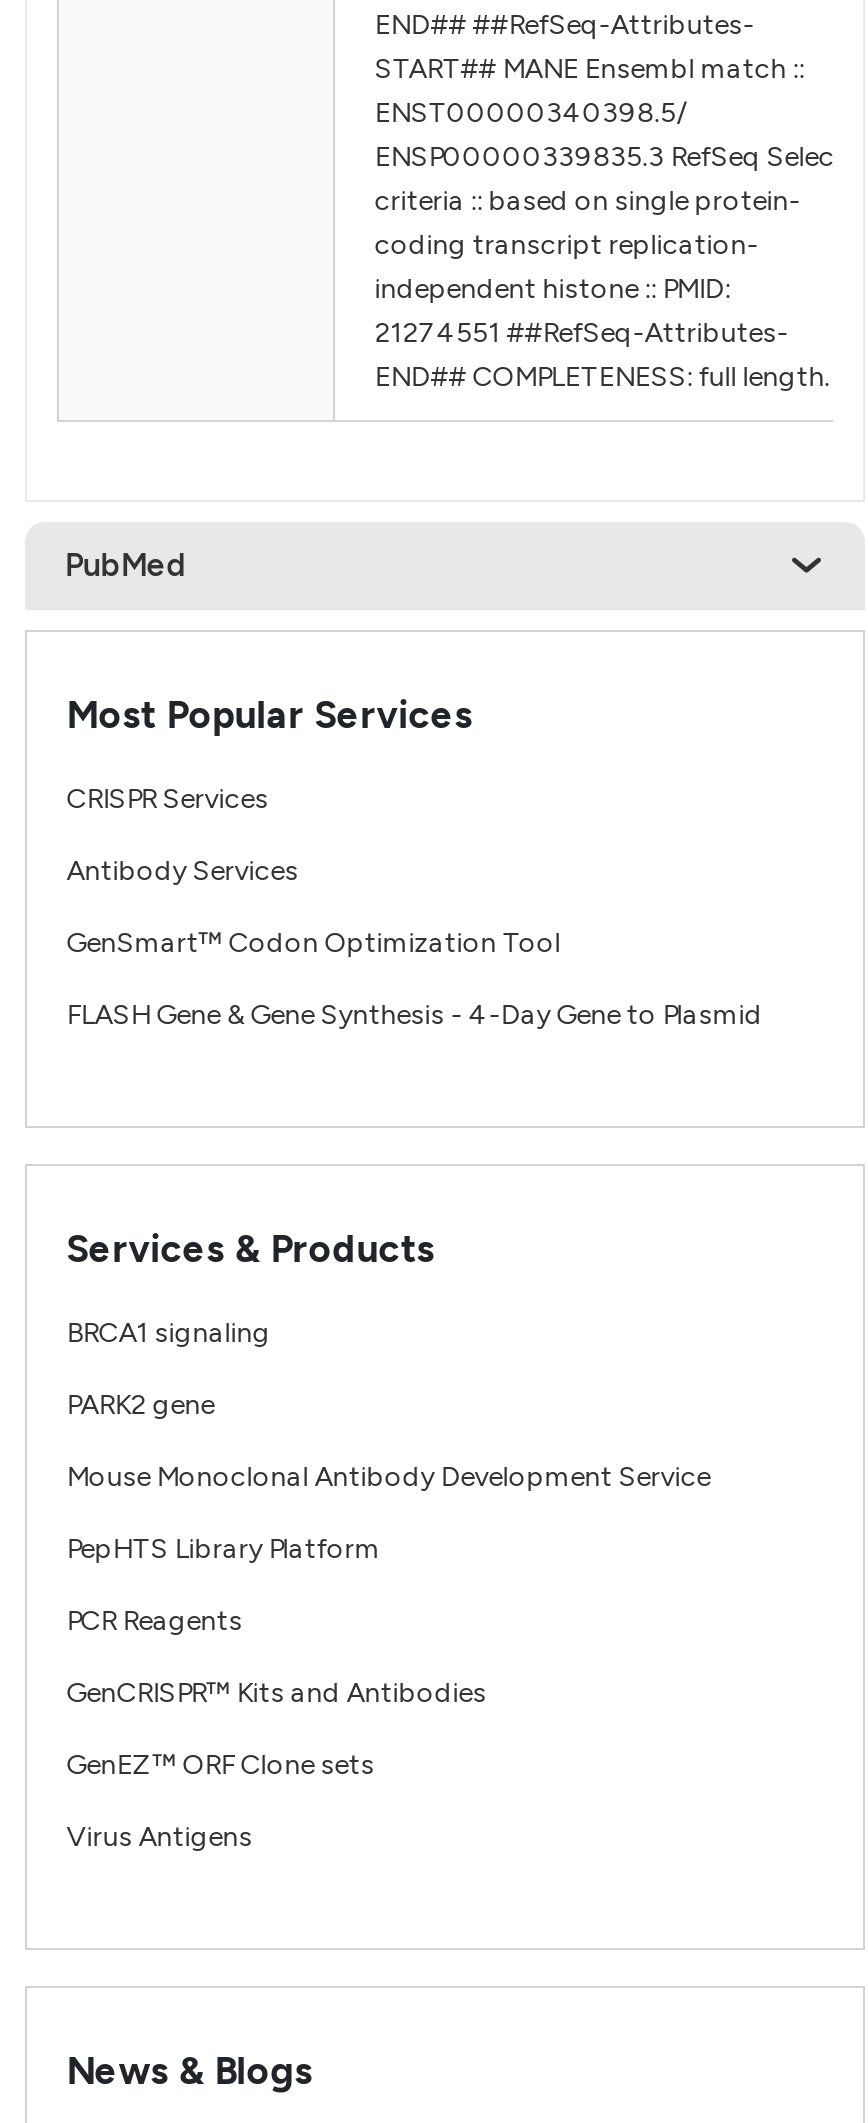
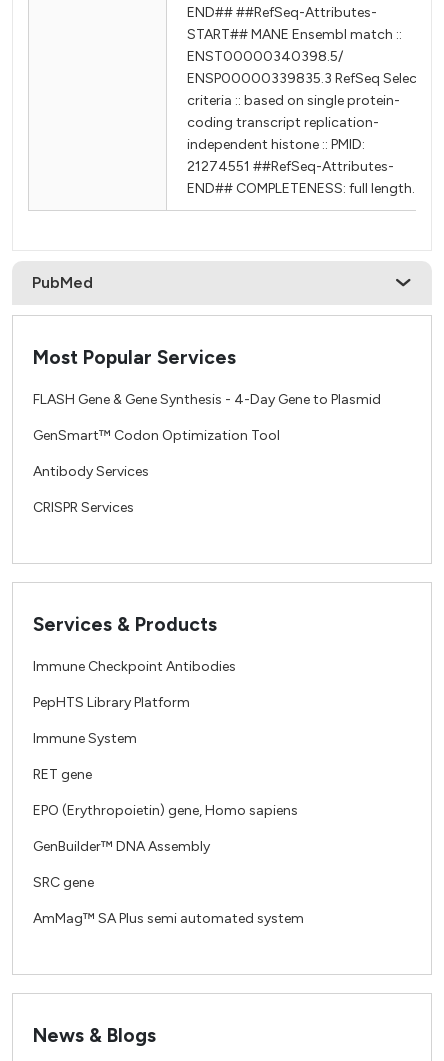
moved down: GenSmart™ Codon Optimization Tool | Antibody Services | CRISPR Services

moved up: FLASH Gene & Gene Synthesis - 4-Day Gene to Plasmid

- BRCA1 signaling
- PARK2 gene
- Mouse Monoclonal Antibody Development Service
+ Immune Checkpoint Antibodies

moved up: PepHTS Library Platform

- PCR Reagents
- GenCRISPR™ Kits and Antibodies
- GenEZ™ ORF Clone sets
- Virus Antigens
+ Immune System
+ RET gene
+ EPO (Erythropoietin) gene, Homo sapiens
+ GenBuilder™ DNA Assembly
+ SRC gene
+ AmMag™ SA Plus semi automated system
